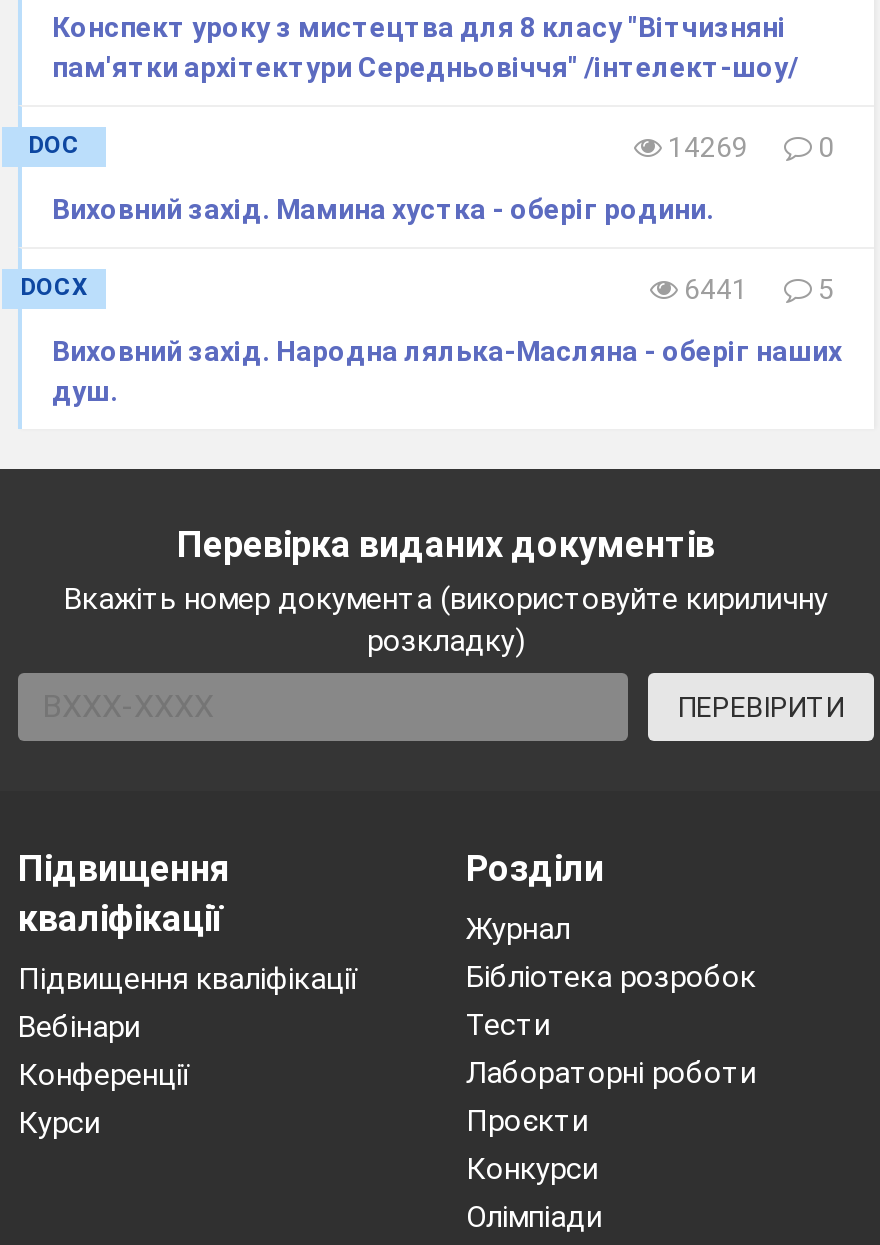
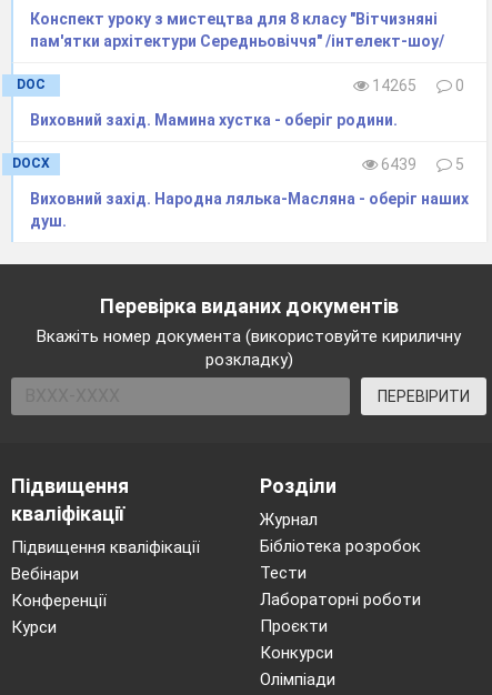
- 14269 0
+ 14265 0

- 6441 5
+ 6439 5
